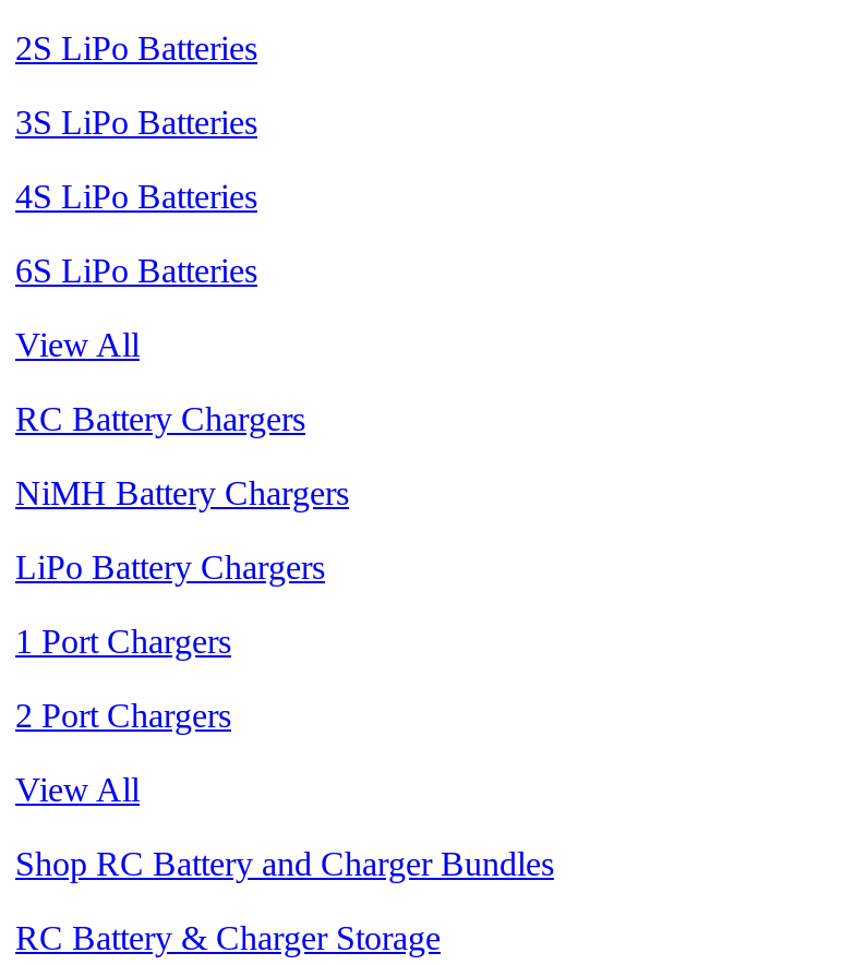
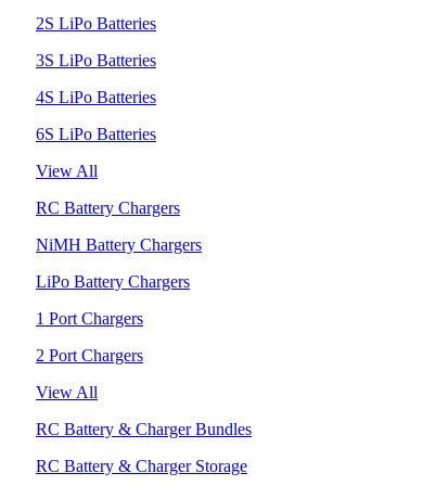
- Shop RC Battery and Charger Bundles
+ RC Battery & Charger Bundles
